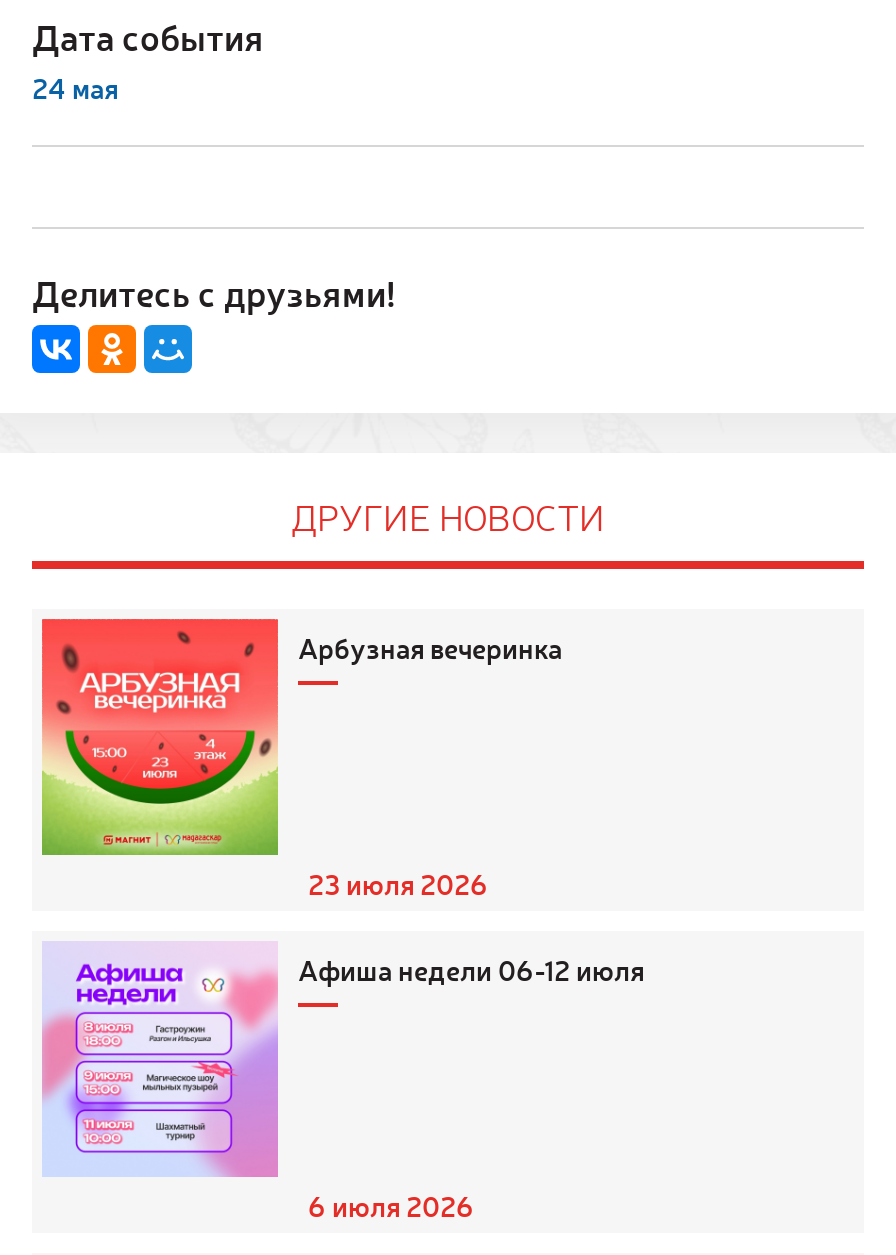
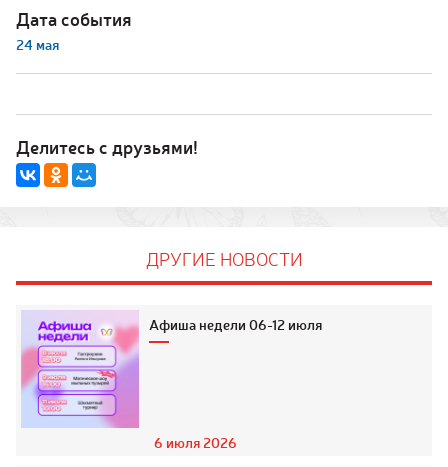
- [image]
- Арбузная вечеринка

- 23 июля 2026
